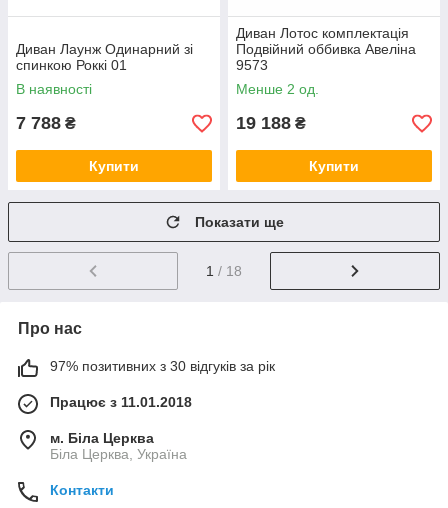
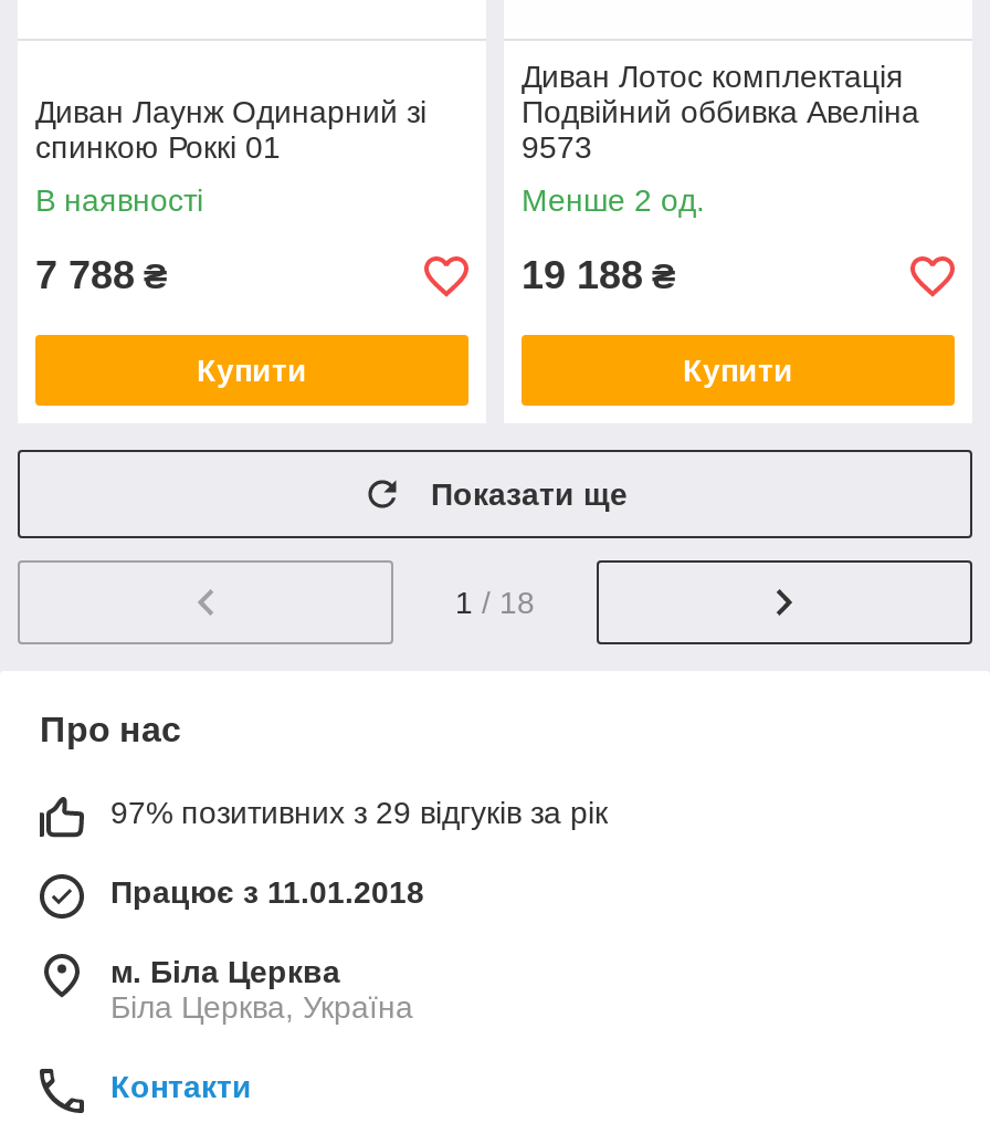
- 97% позитивних з 30 відгуків за рік
+ 97% позитивних з 29 відгуків за рік
